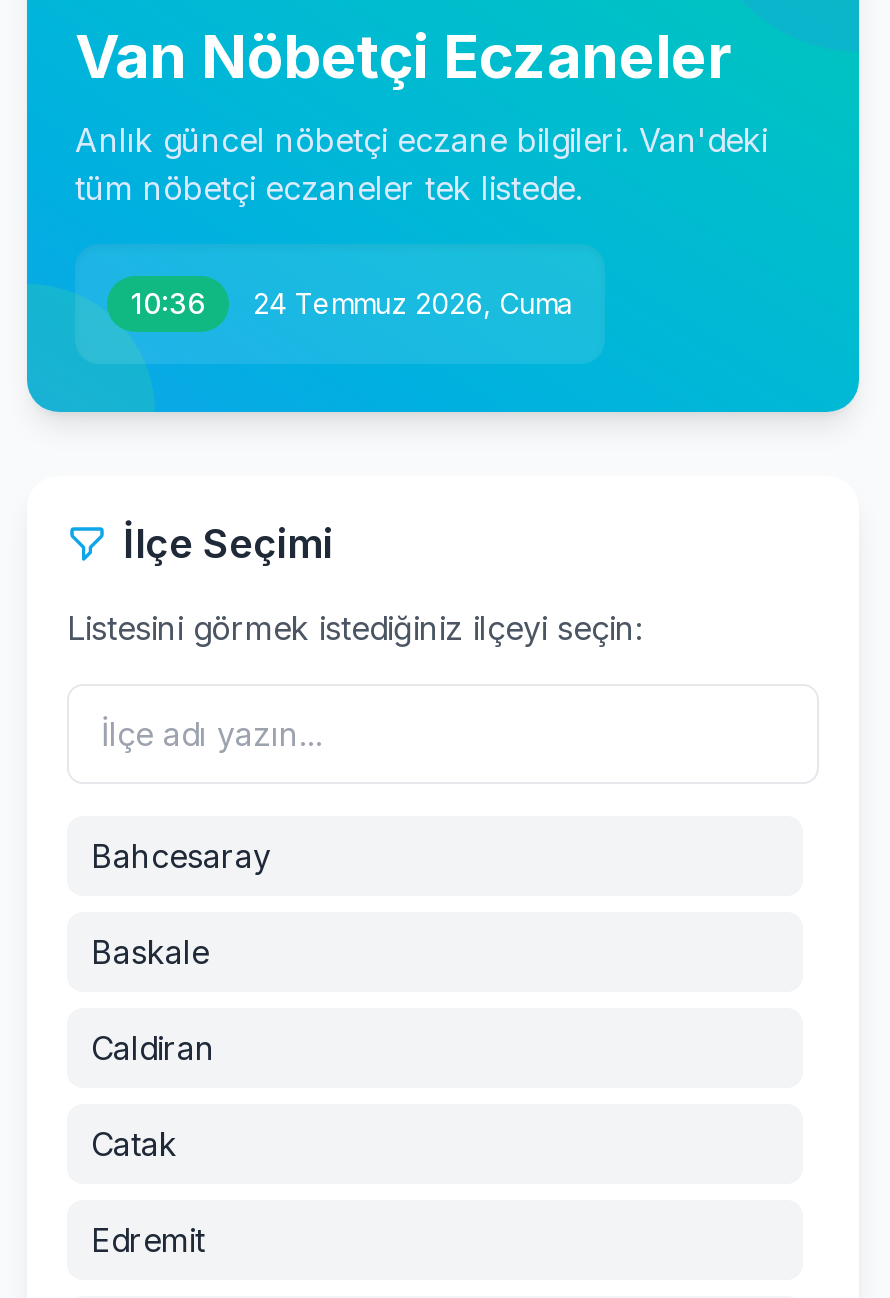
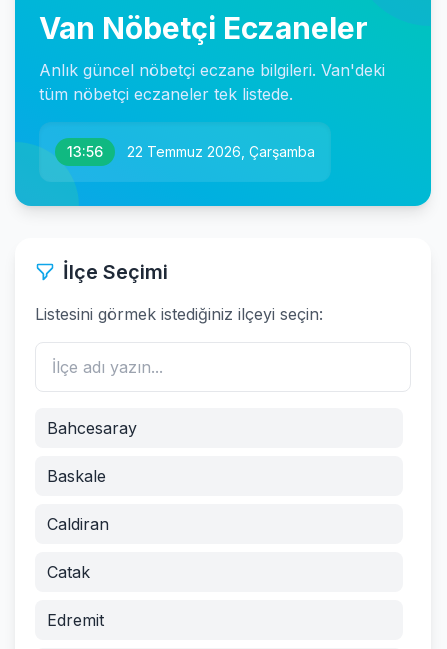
- 10:36
+ 13:56

- 24 Temmuz 2026, Cuma
+ 22 Temmuz 2026, Çarşamba
